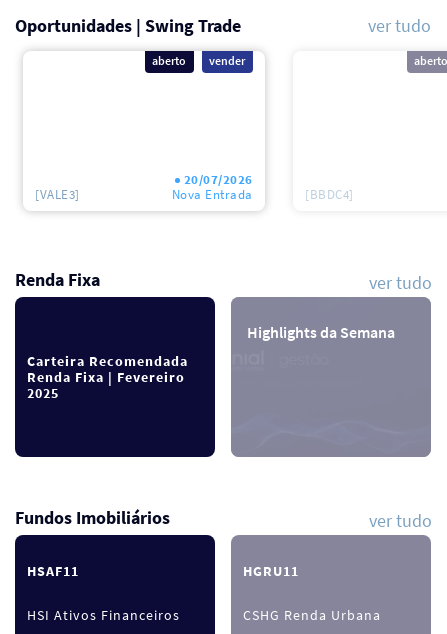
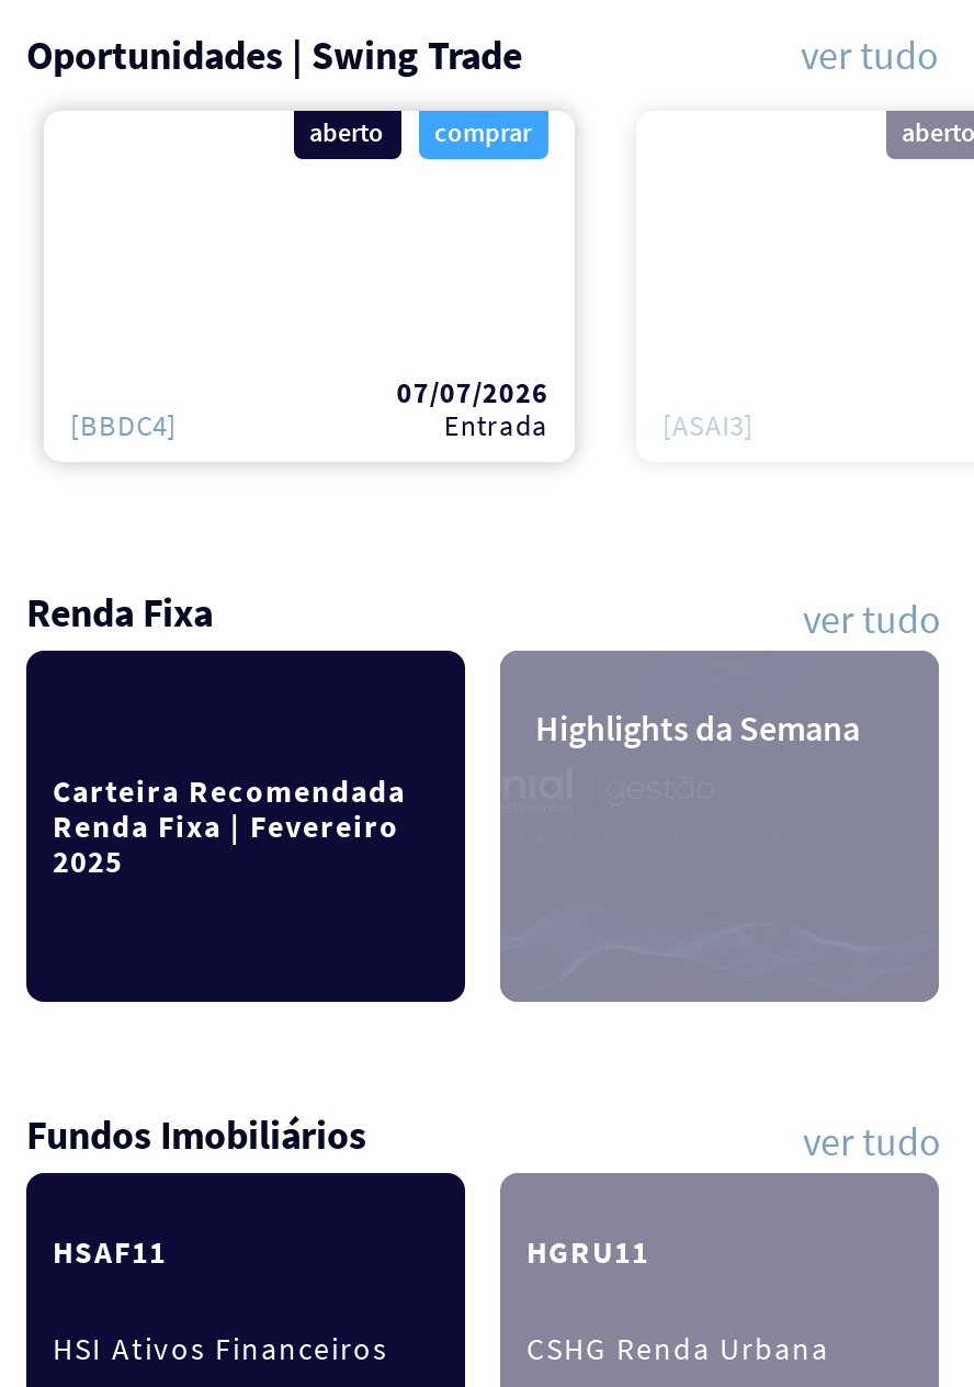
- vender
+ comprar

- 20/07/2026
- Nova Entrada
+ 07/07/2026
+ Entrada

- [VALE3]
+ [BBDC4]

- [BBDC4]
+ [ASAI3]
